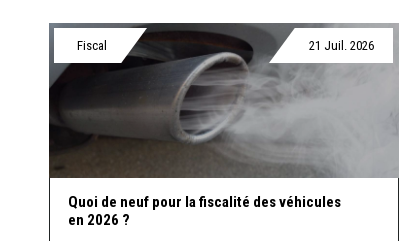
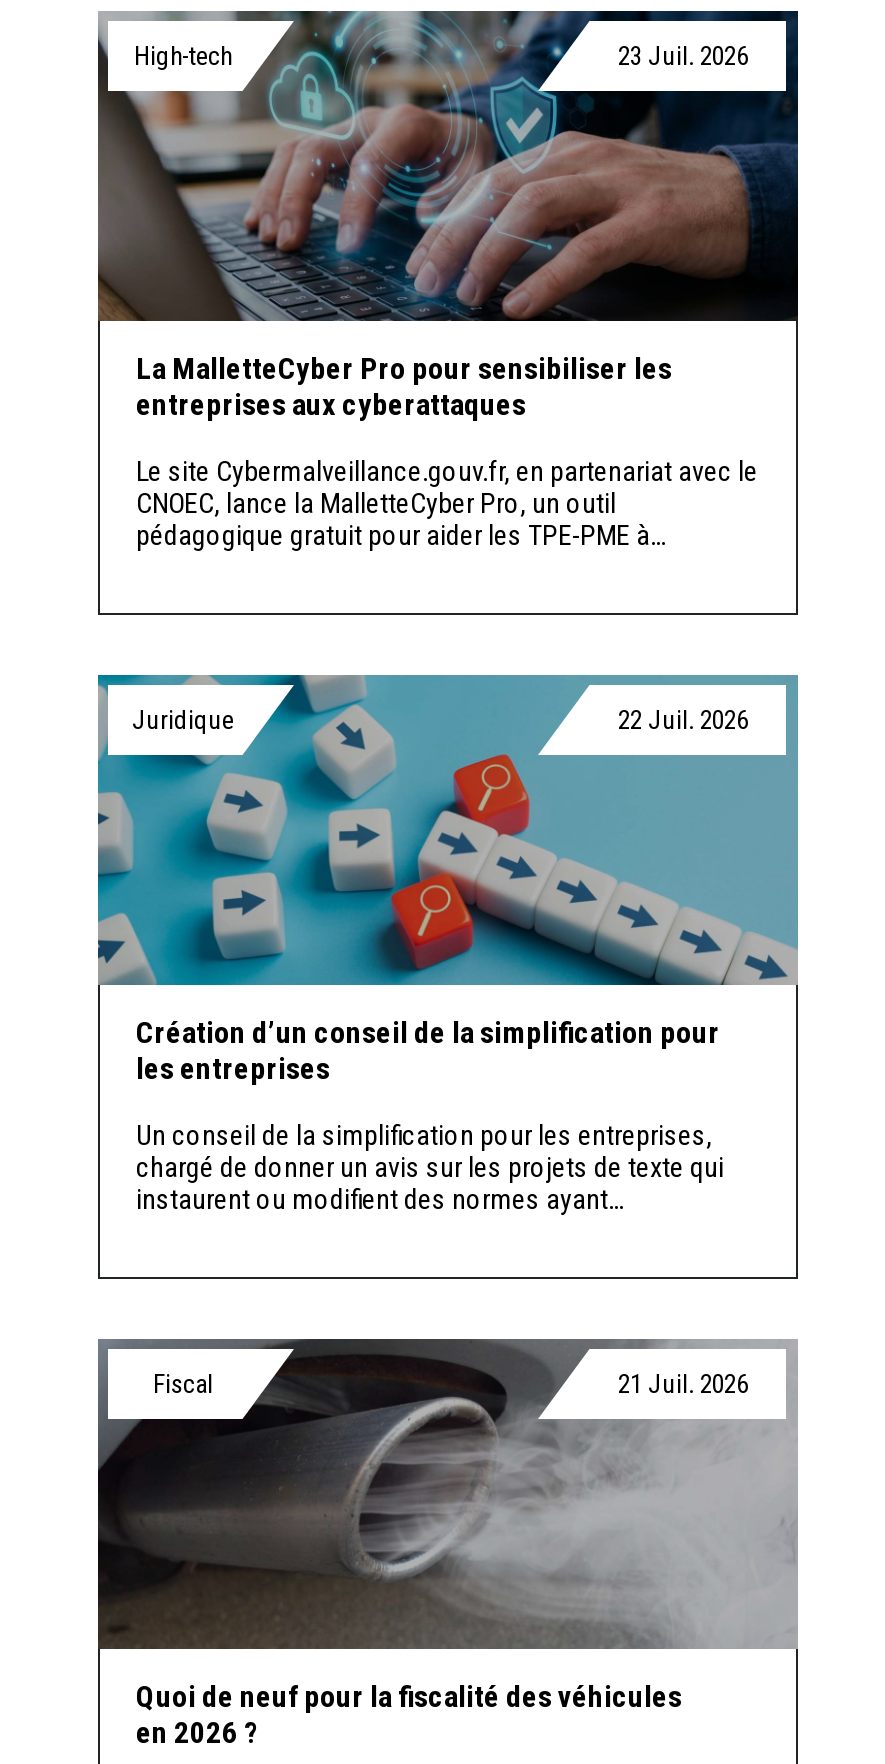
+ [image]
+ High-tech
+ 23
+ 2026

+ [image]
+ Juridique
+ 22
+ 2026

+ La MalletteCyber Pro pour sensibiliser les
+ entreprises aux cyberattaques
+ Le site Cybermalveillance.gouv.fr, en partenariat avec le
+ CNOEC, lance la MalletteCyber Pro, un outil
+ pédagogique gratuit pour aider les TPE-PME à…

+ Création d’un conseil de la simplification pour
+ les entreprises
+ Un conseil de la simplification pour les entreprises,
+ chargé de donner un avis sur les projets de texte qui
+ instaurent ou modifient des normes ayant…
